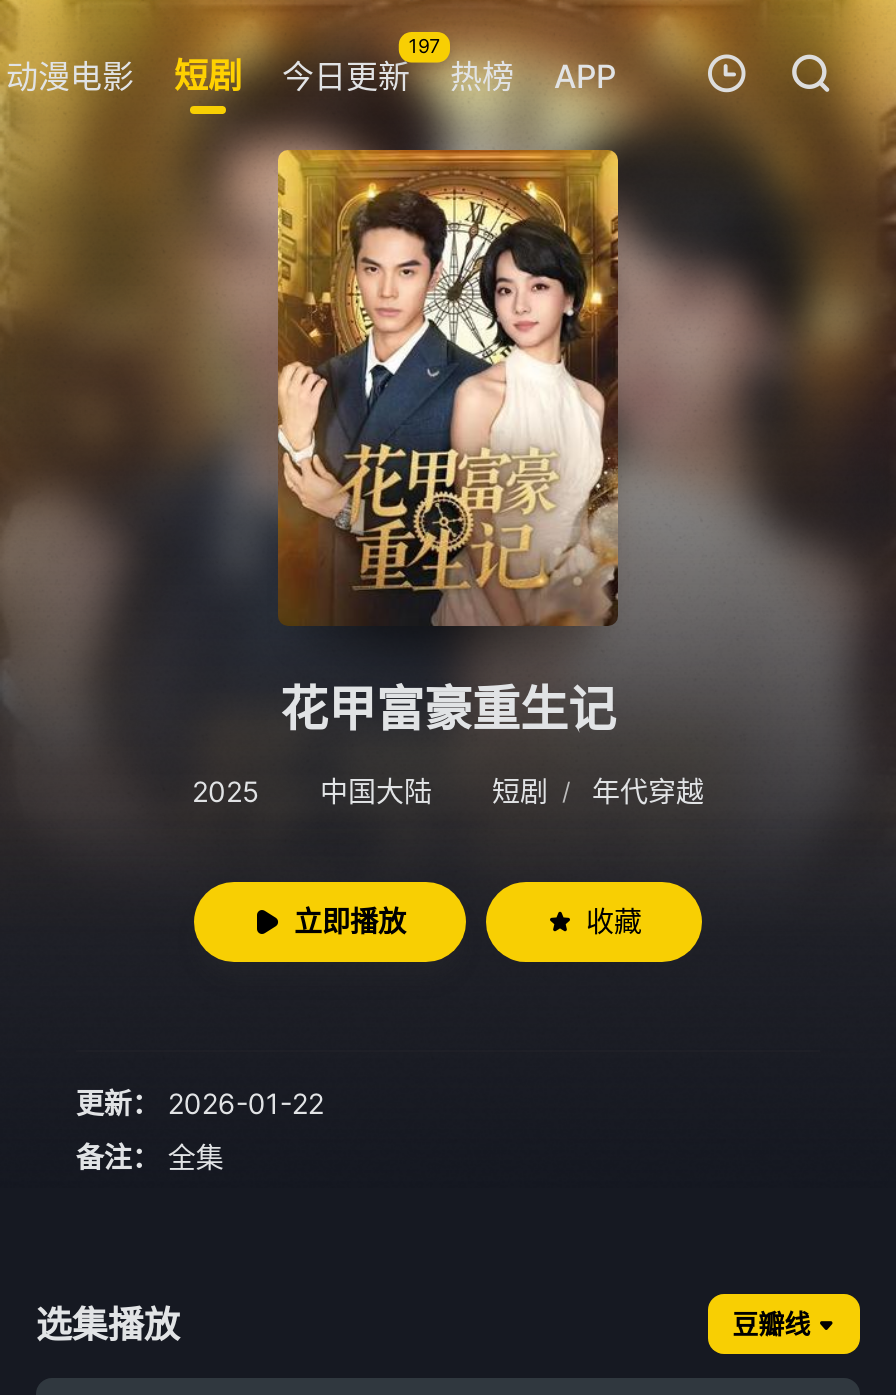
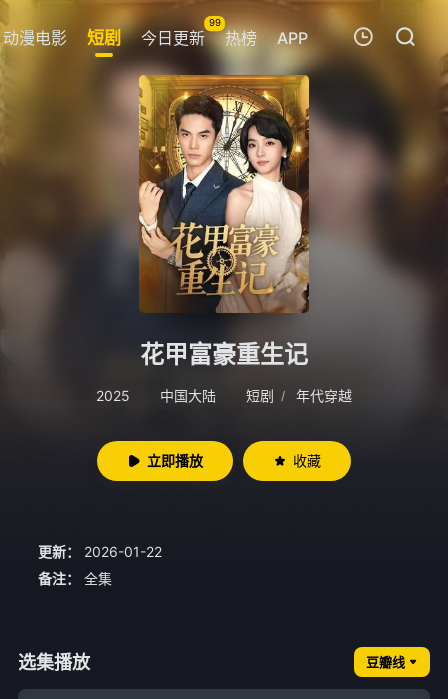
- 197
+ 99
